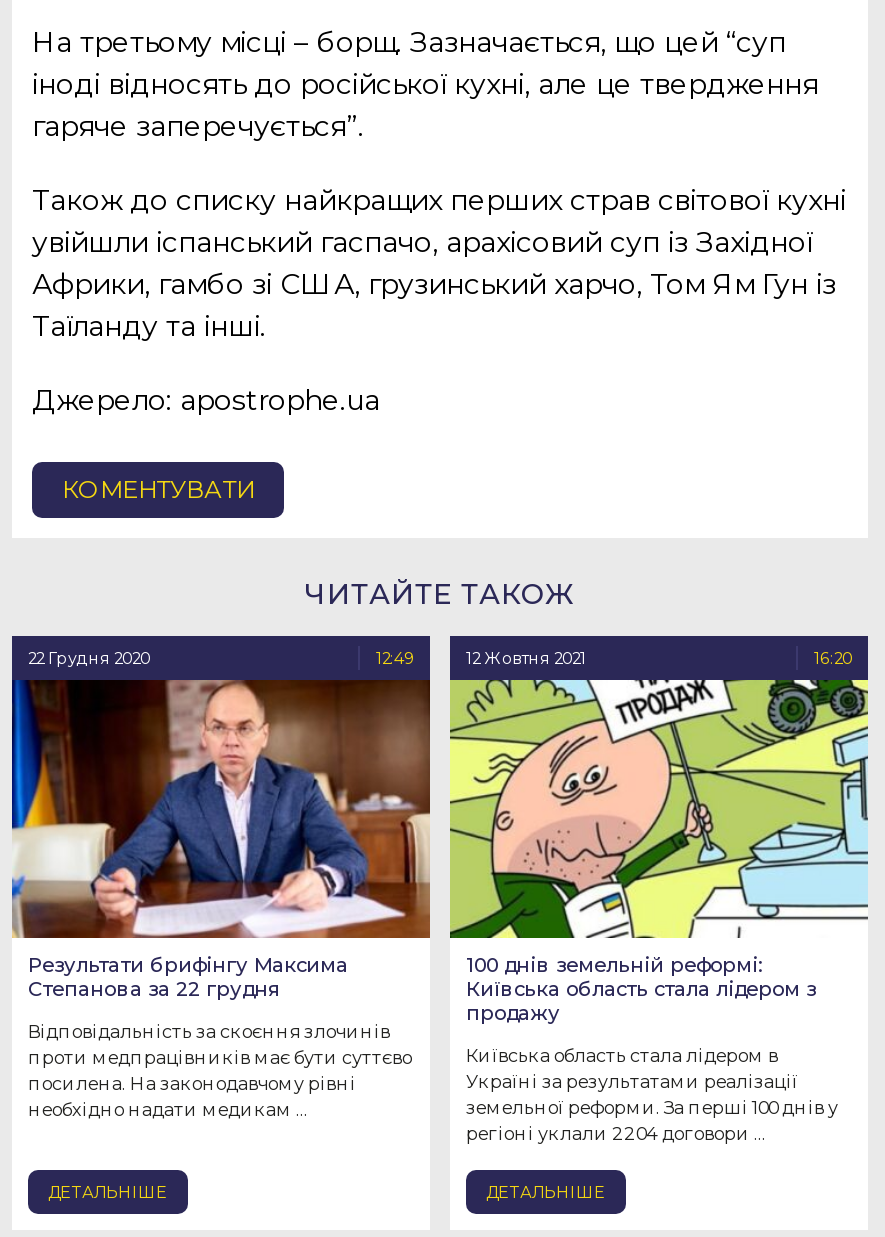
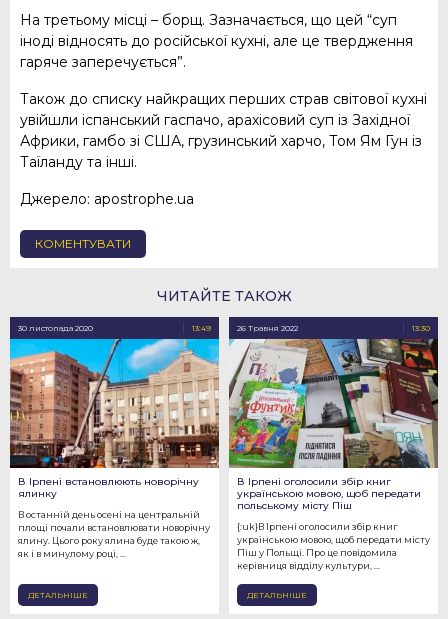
- 22 Грудня 2020
- 12:49
+ 30 листопада 2020
+ 13:49

- 12 Жовтня 2021
- 16:20
+ 26 Травня 2022
+ 13:30

- [image]
- Результати брифінгу Максима
- Степанова за 22 грудня
+ [image]
+ В Ірпені встановлюють новорічну
+ ялинку

- [image]
- 100 днів земельній реформі:
- Київська область стала лідером з
- продажу
+ [image]
+ В Ірпені оголосили збір книг
+ українською мовою, щоб передати
+ польському місту Піш

- Відповідальність за скоєння злочинів
- проти медпрацівників має бути суттєво
- посилена. На законодавчому рівні
- необхідно надати медикам ...
+ В останній день осені на центральній
+ площі почали встановлювати новорічну
+ ялину. Цього року ялина буде такою ж,
+ як і в минулому році, ...

- Київська область стала лідером в
- Україні за результатами реалізації
- земельної реформи. За перші 100 днів у
- регіоні уклали 2204 договори ...
+ {:uk}В Ірпені оголосили збір книг
+ українською мовою, щоб передати місту
+ Піш у Польщі. Про це повідомила
+ керівниця відділу культури, ...
